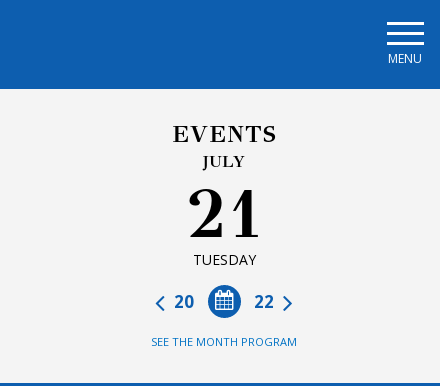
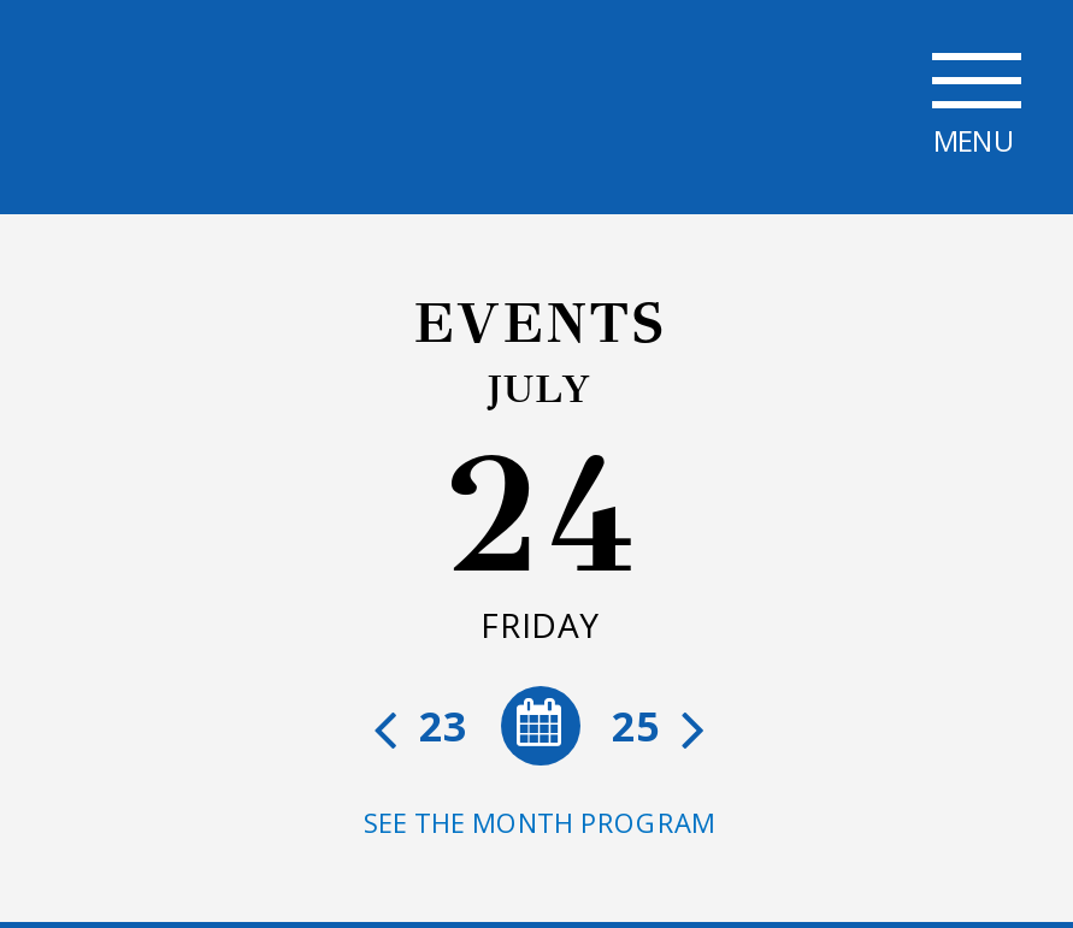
- 21
- TUESDAY
+ 24
+ FRIDAY

- 22
- 20
+ 25
+ 23
